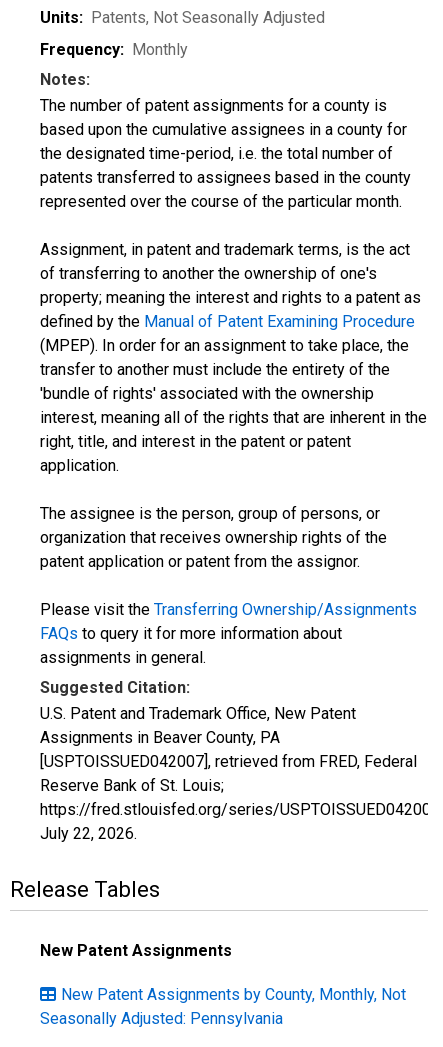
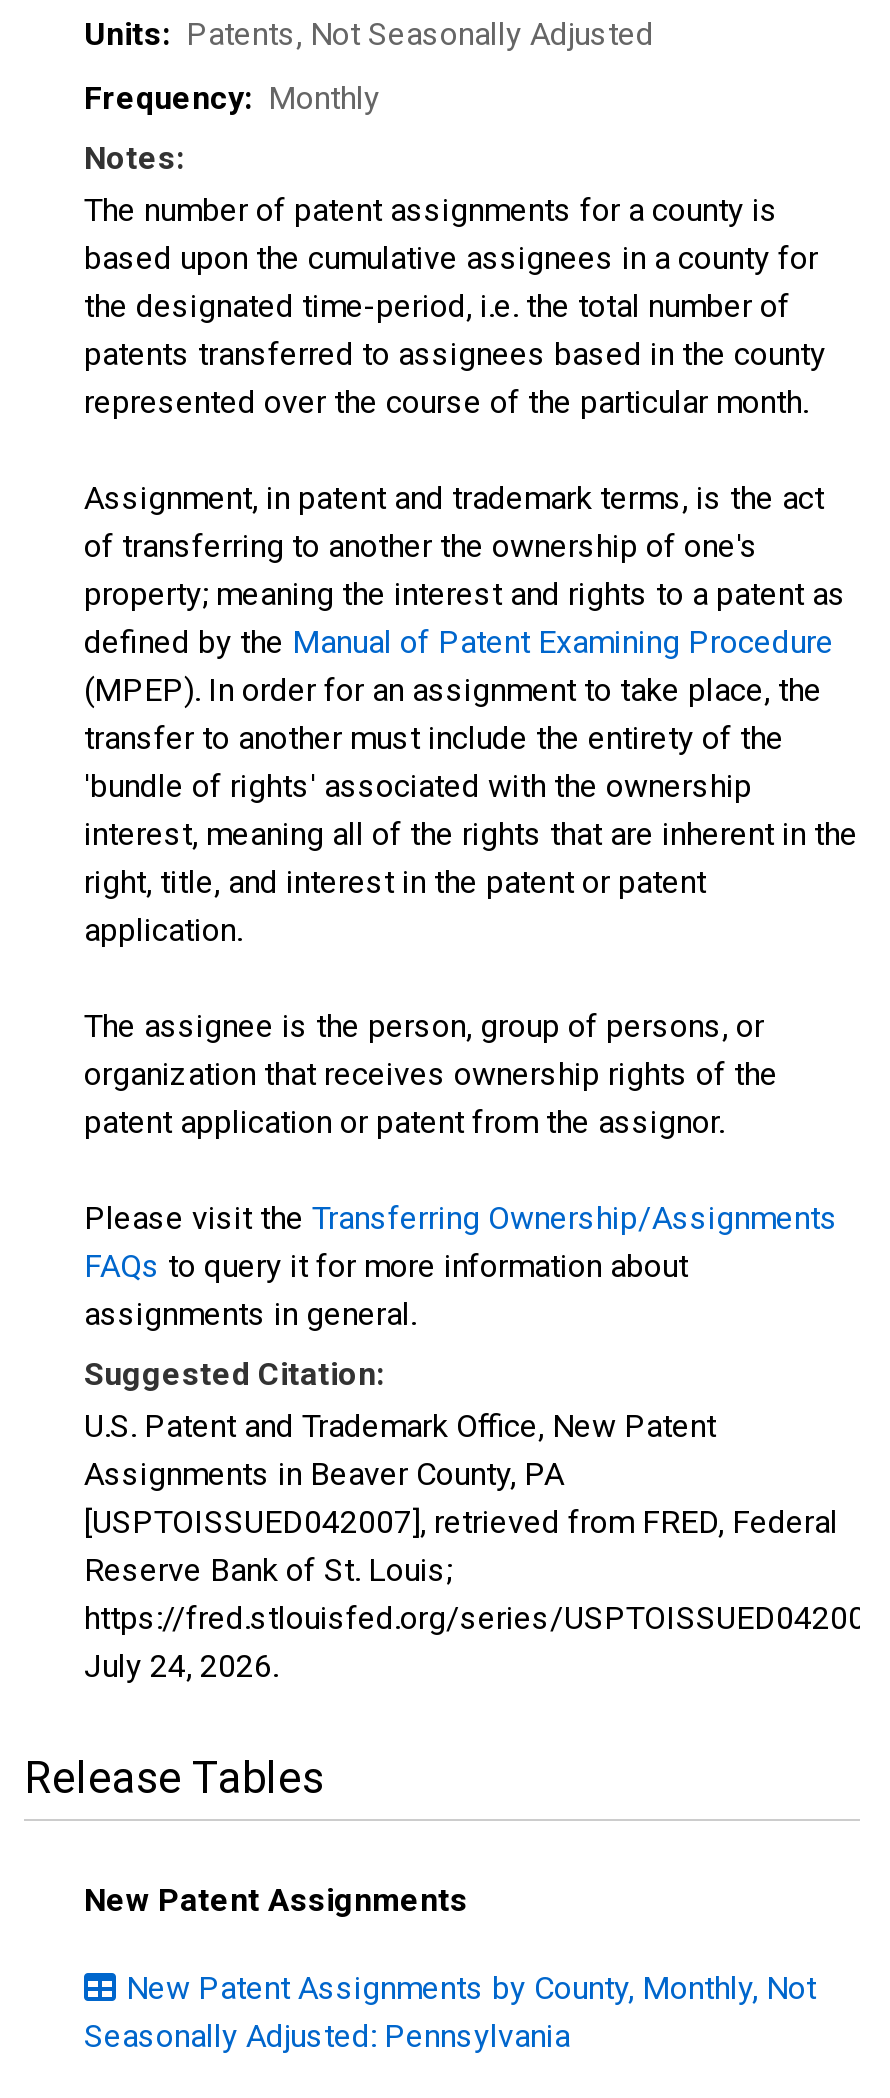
- July 22, 2026.
+ July 24, 2026.
